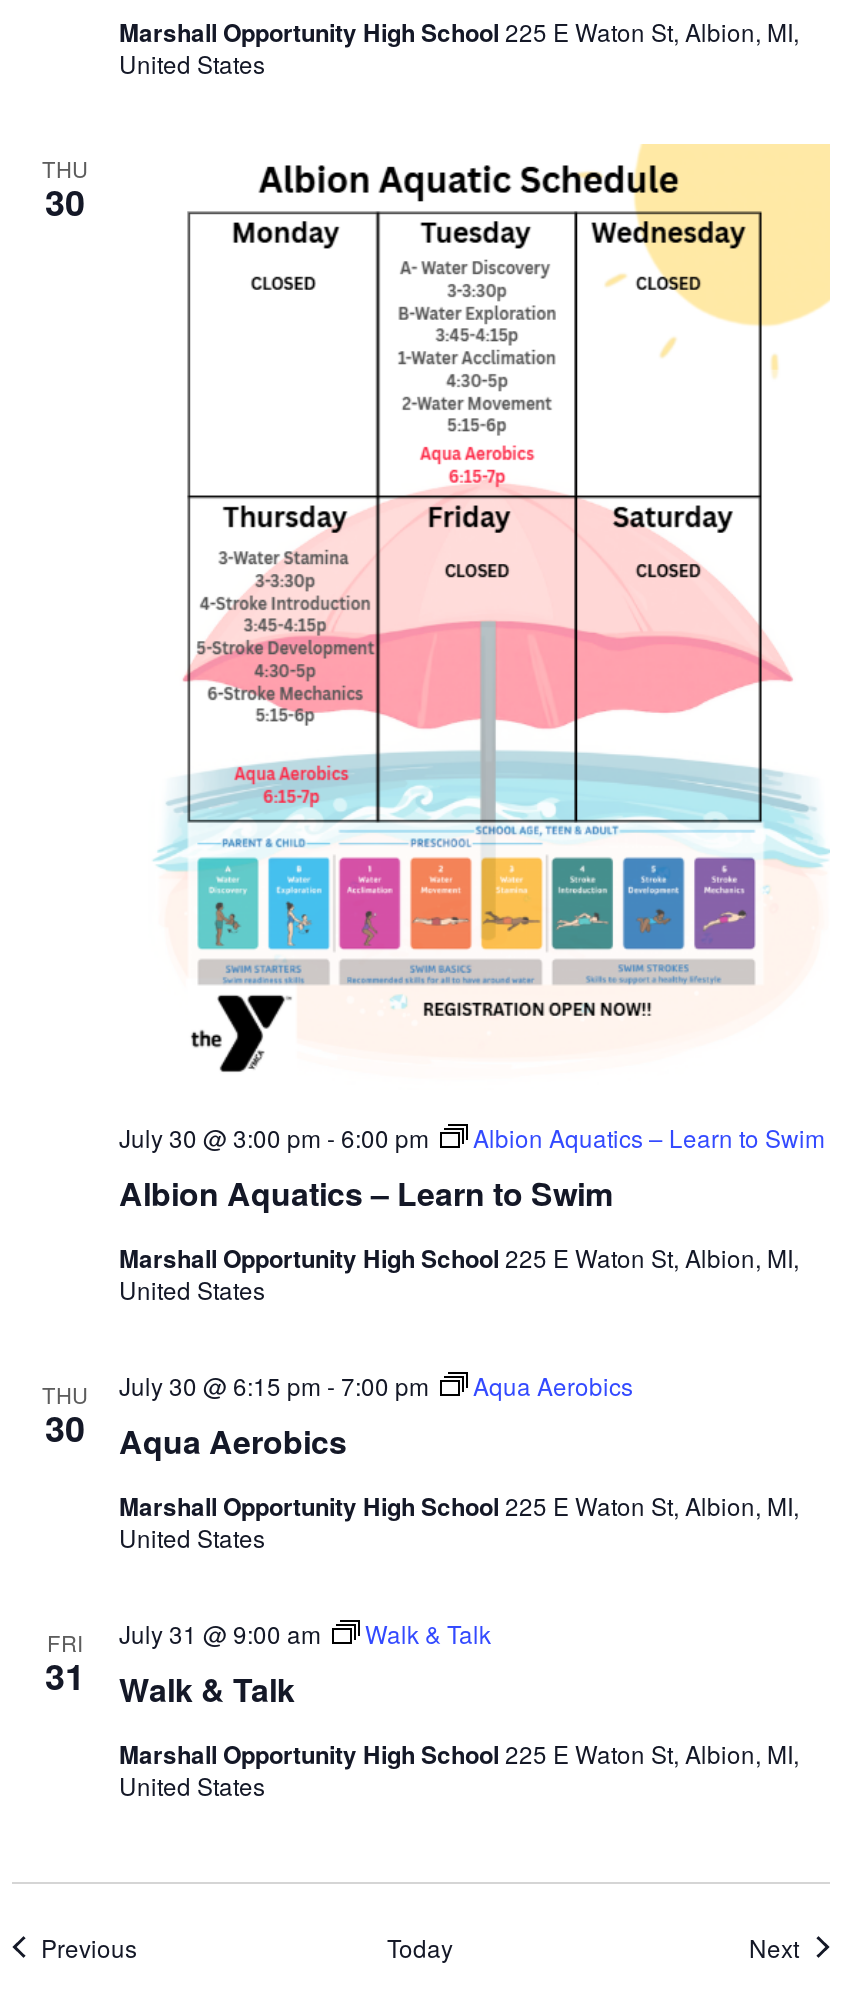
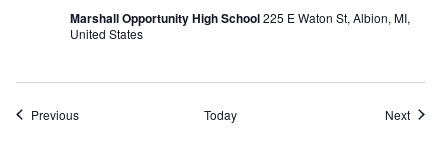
- THU
- 30

- [image]
- July 30 @ 3:00 pm - 6:00 pm
- Albion Aquatics – Learn to Swim
- Marshall Opportunity High School 225 E Waton St, Albion, MI,
- United States
- THU
- 30
- Aqua Aerobics

- Albion Aquatics – Learn to Swim

- July 30 @ 6:15 pm - 7:00 pm
- Aqua Aerobics
- Marshall Opportunity High School 225 E Waton St, Albion, MI,
- United States
- FRI
- 31
- Walk & Talk

- July 31 @ 9:00 am
- Walk & Talk
- Marshall Opportunity High School 225 E Waton St, Albion, MI,
- United States
